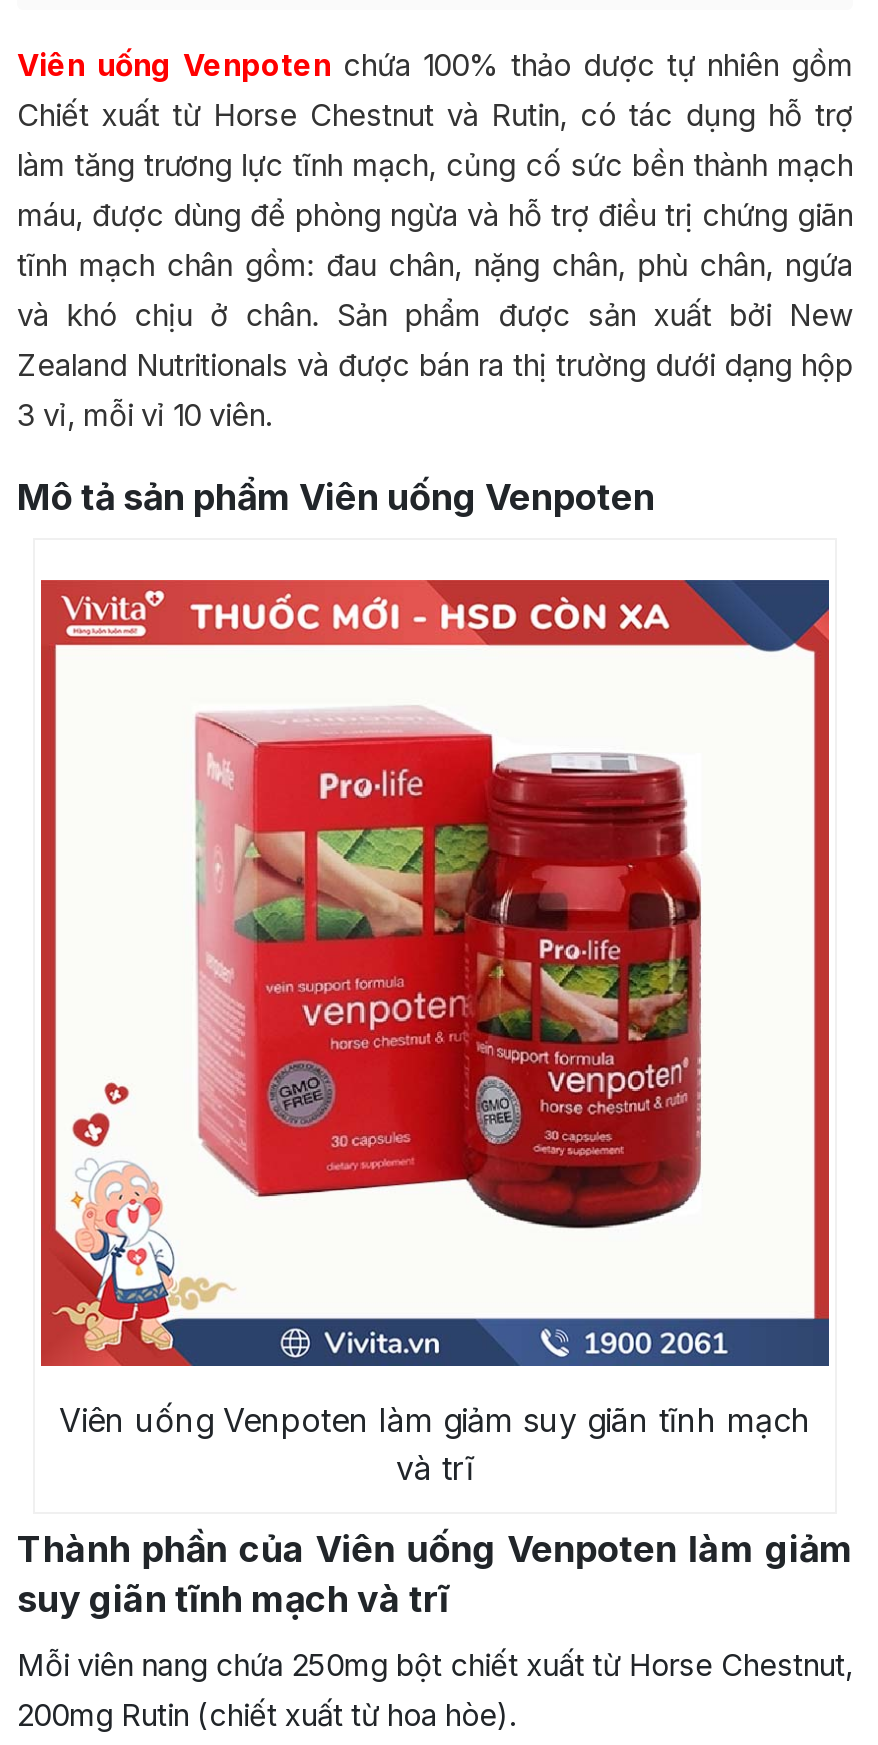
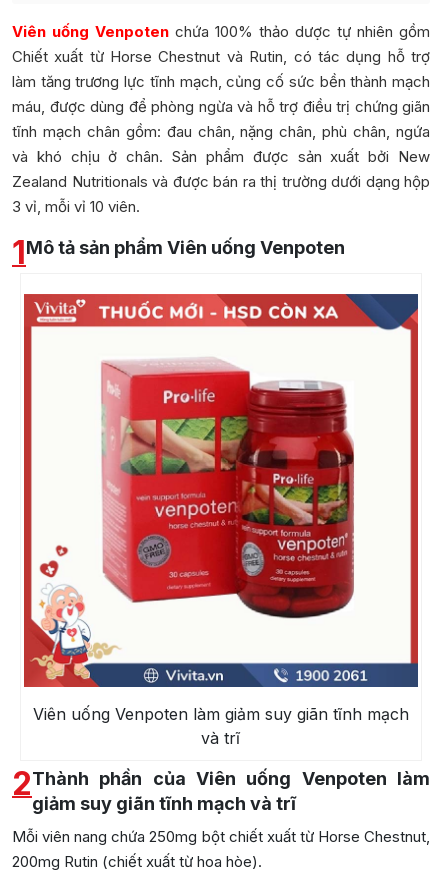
- Mô tả sản phẩm Viên uống Venpoten
+ 1Mô tả sản phẩm Viên uống Venpoten

- Thành phần của Viên uống Venpoten làm giảm
- suy giãn tĩnh mạch và trĩ
+ 2Thành phần của Viên uống Venpoten làm
+ giảm suy giãn tĩnh mạch và trĩ
